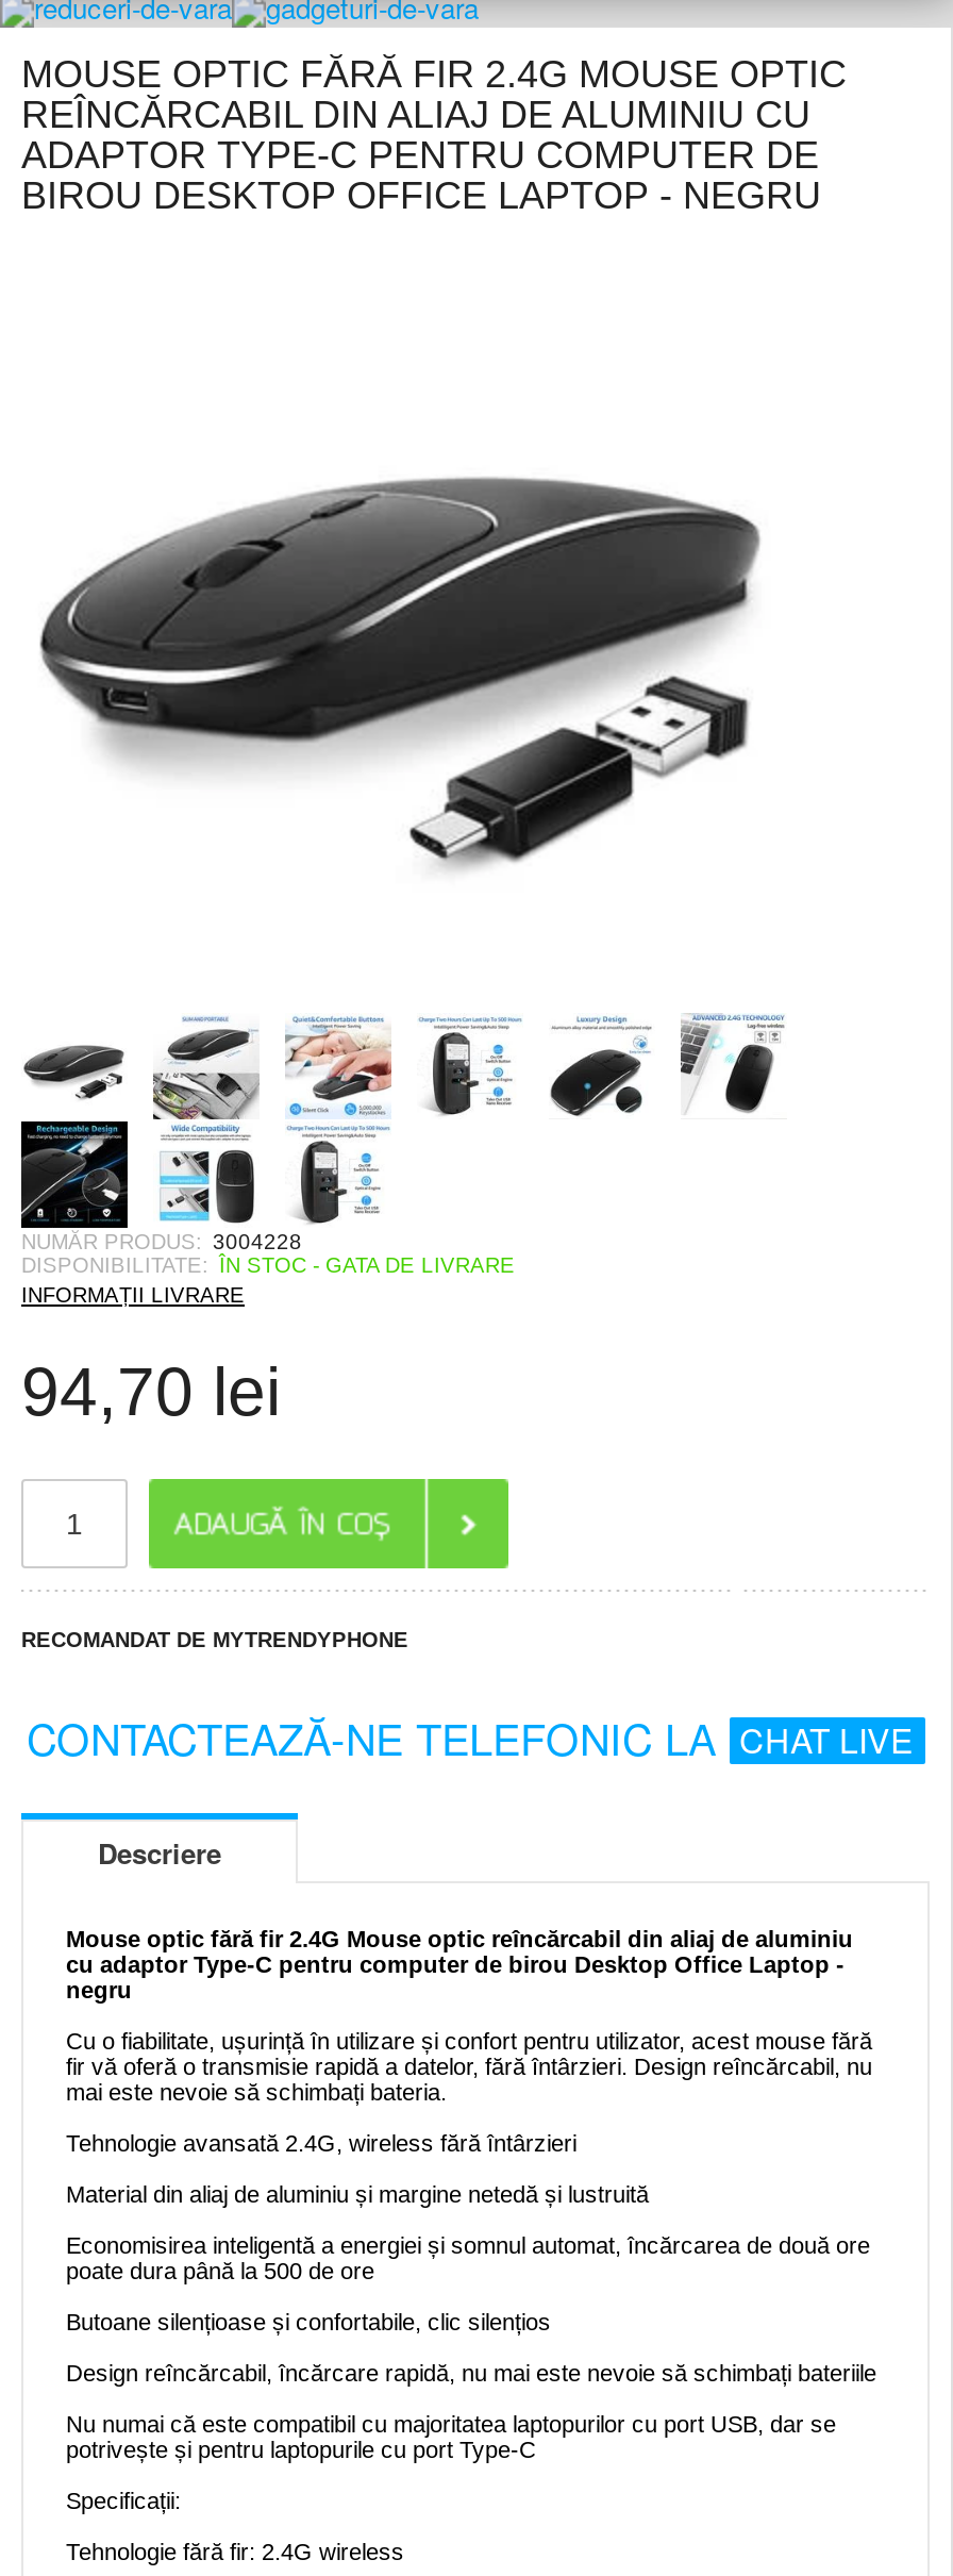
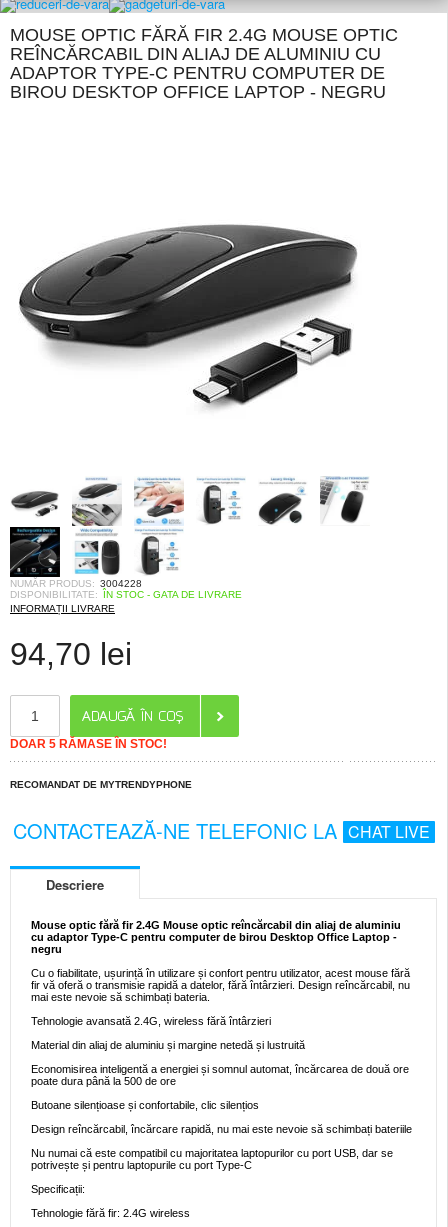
+ DOAR 5 RĂMASE ÎN STOC!
